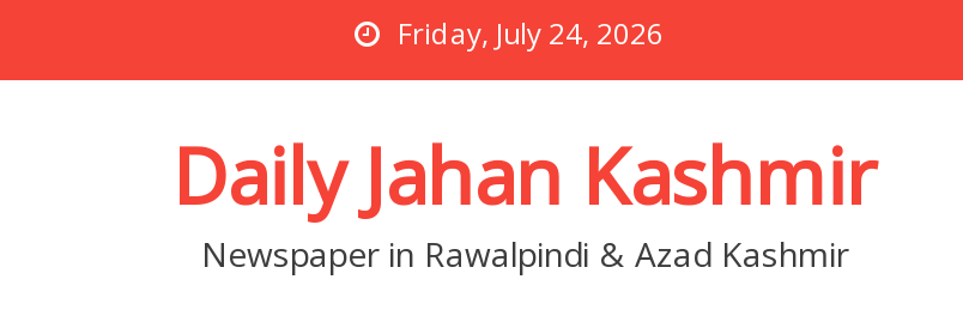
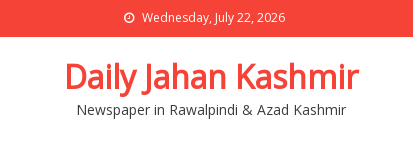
- Friday, July 24, 2026
+ Wednesday, July 22, 2026
